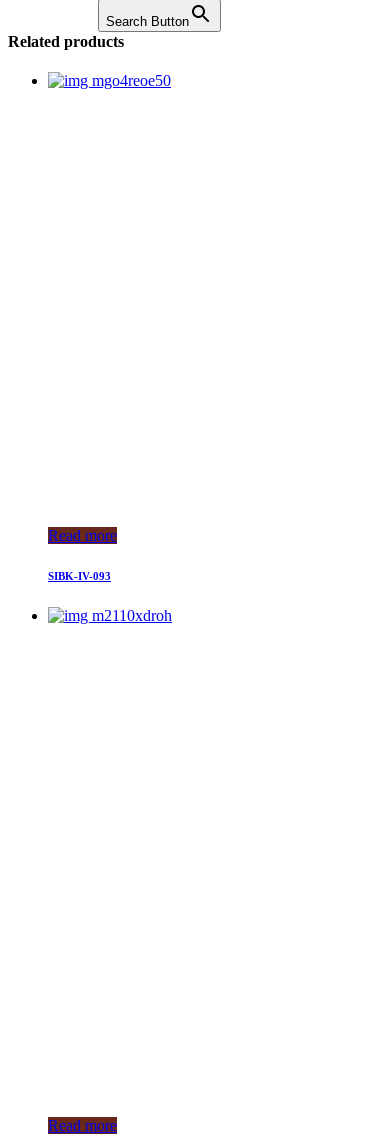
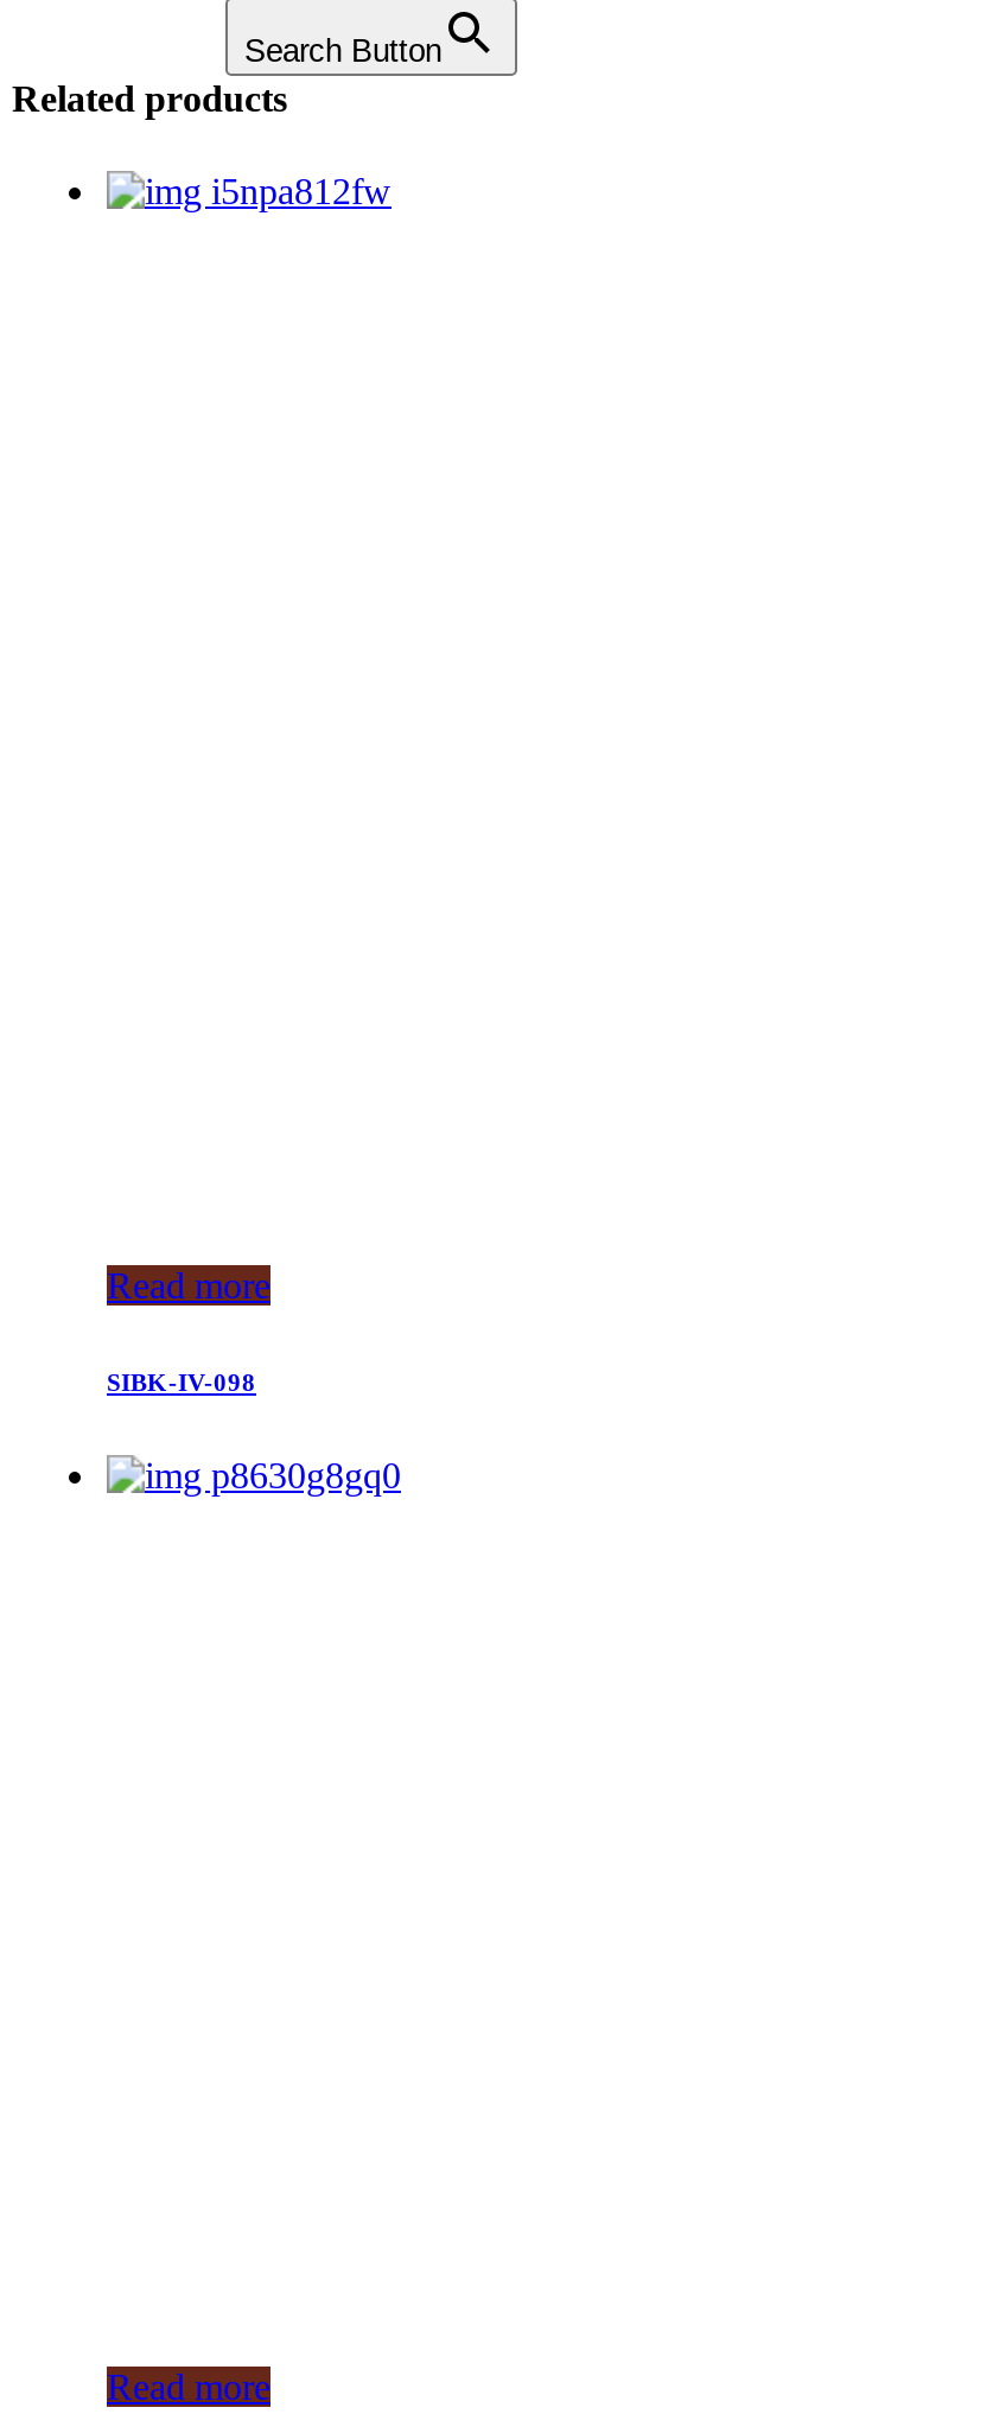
- SIBK-IV-093
+ SIBK-IV-098
